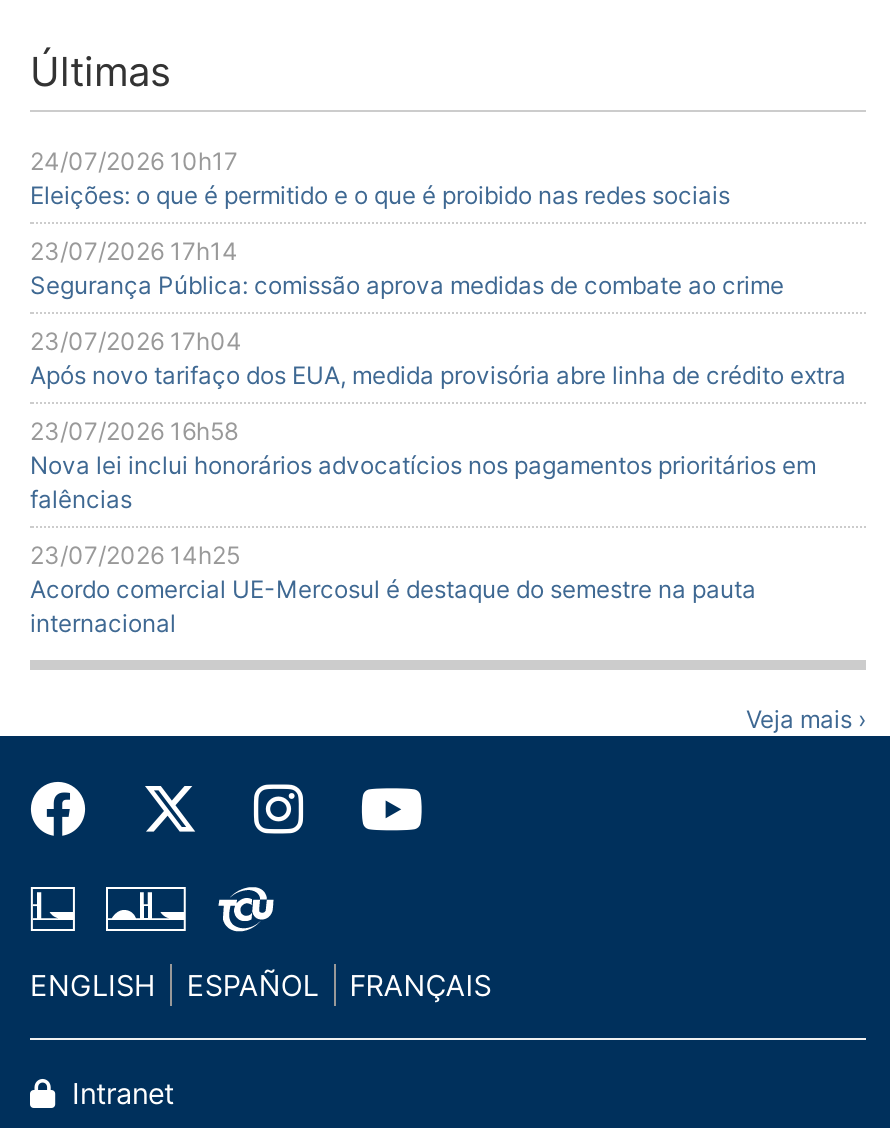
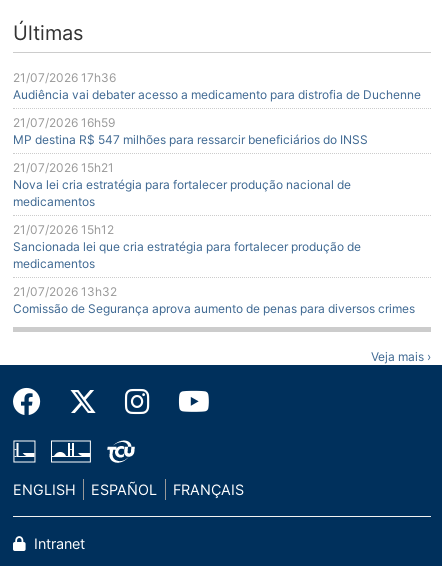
- 24/07/2026 10h17
- Eleições: o que é permitido e o que é proibido nas redes sociais
+ 21/07/2026 17h36
+ Audiência vai debater acesso a medicamento para distrofia de Duchenne

- 23/07/2026 17h14
- Segurança Pública: comissão aprova medidas de combate ao crime
+ 21/07/2026 16h59
+ MP destina R$ 547 milhões para ressarcir beneficiários do INSS

- 23/07/2026 17h04
- Após novo tarifaço dos EUA, medida provisória abre linha de crédito extra
+ 21/07/2026 15h21
+ Nova lei cria estratégia para fortalecer produção nacional de
+ medicamentos

- 23/07/2026 16h58
- Nova lei inclui honorários advocatícios nos pagamentos prioritários em
- falências
+ 21/07/2026 15h12
+ Sancionada lei que cria estratégia para fortalecer produção de
+ medicamentos

- 23/07/2026 14h25
- Acordo comercial UE-Mercosul é destaque do semestre na pauta
- internacional
+ 21/07/2026 13h32
+ Comissão de Segurança aprova aumento de penas para diversos crimes
